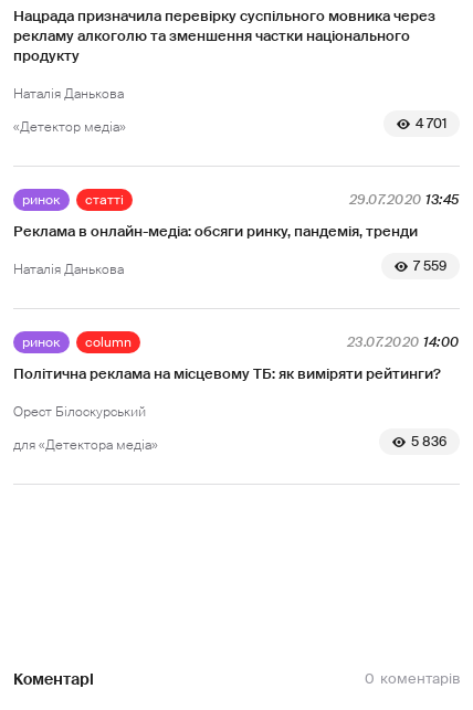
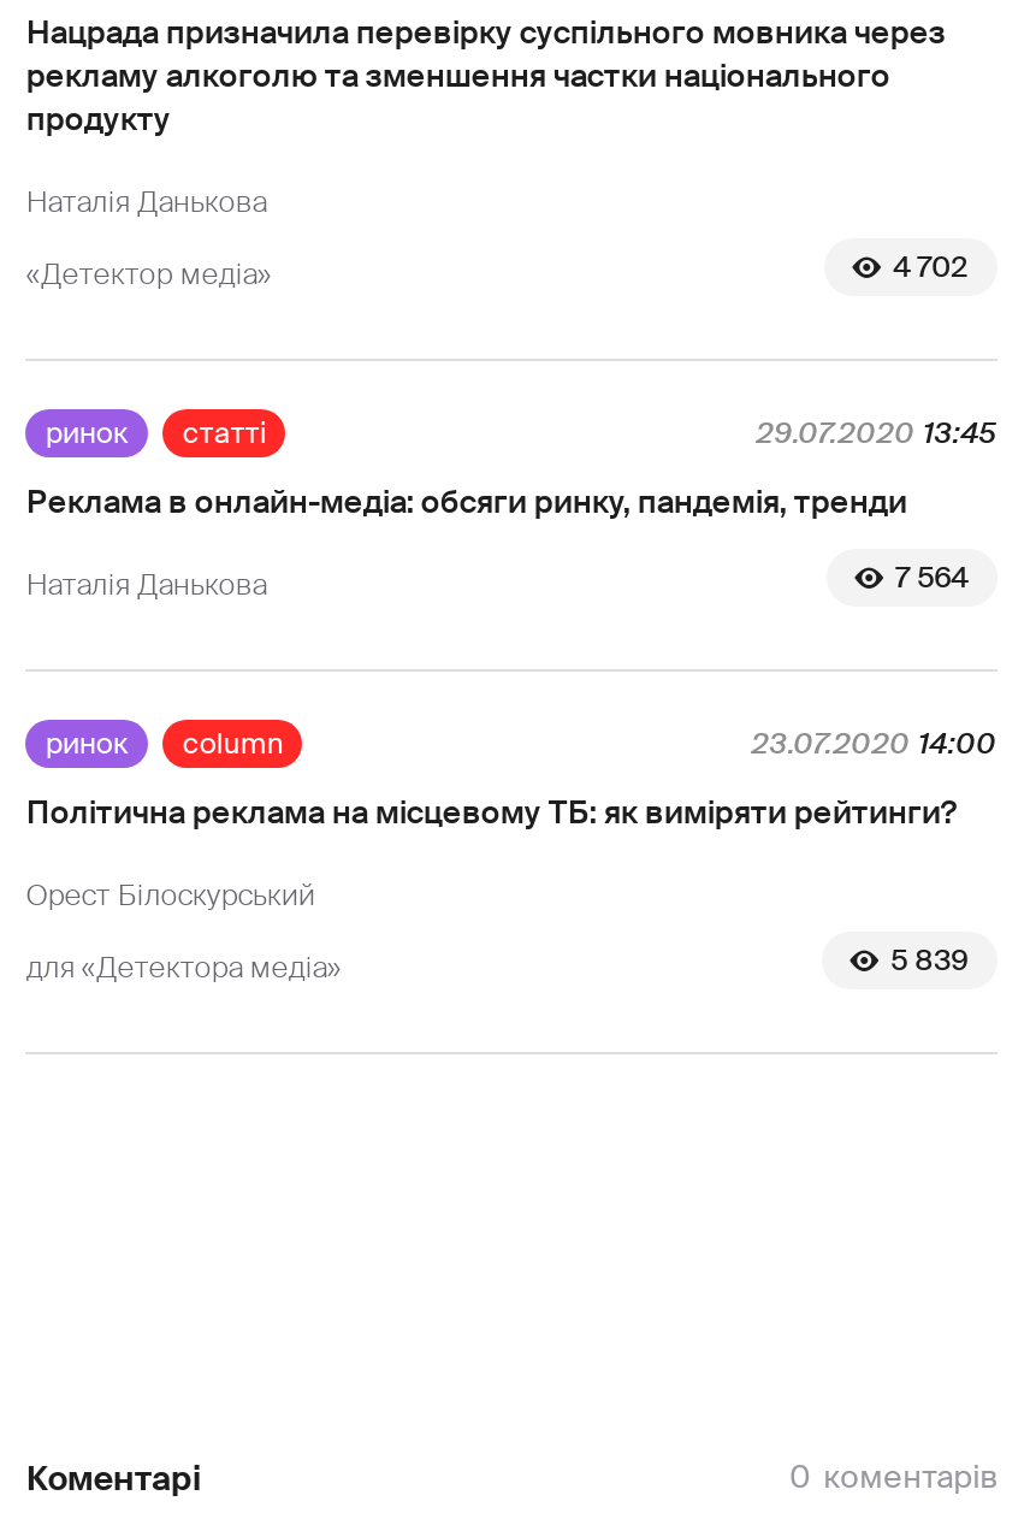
- 4 701
+ 4 702

- 7 559
+ 7 564

- 5 836
+ 5 839
